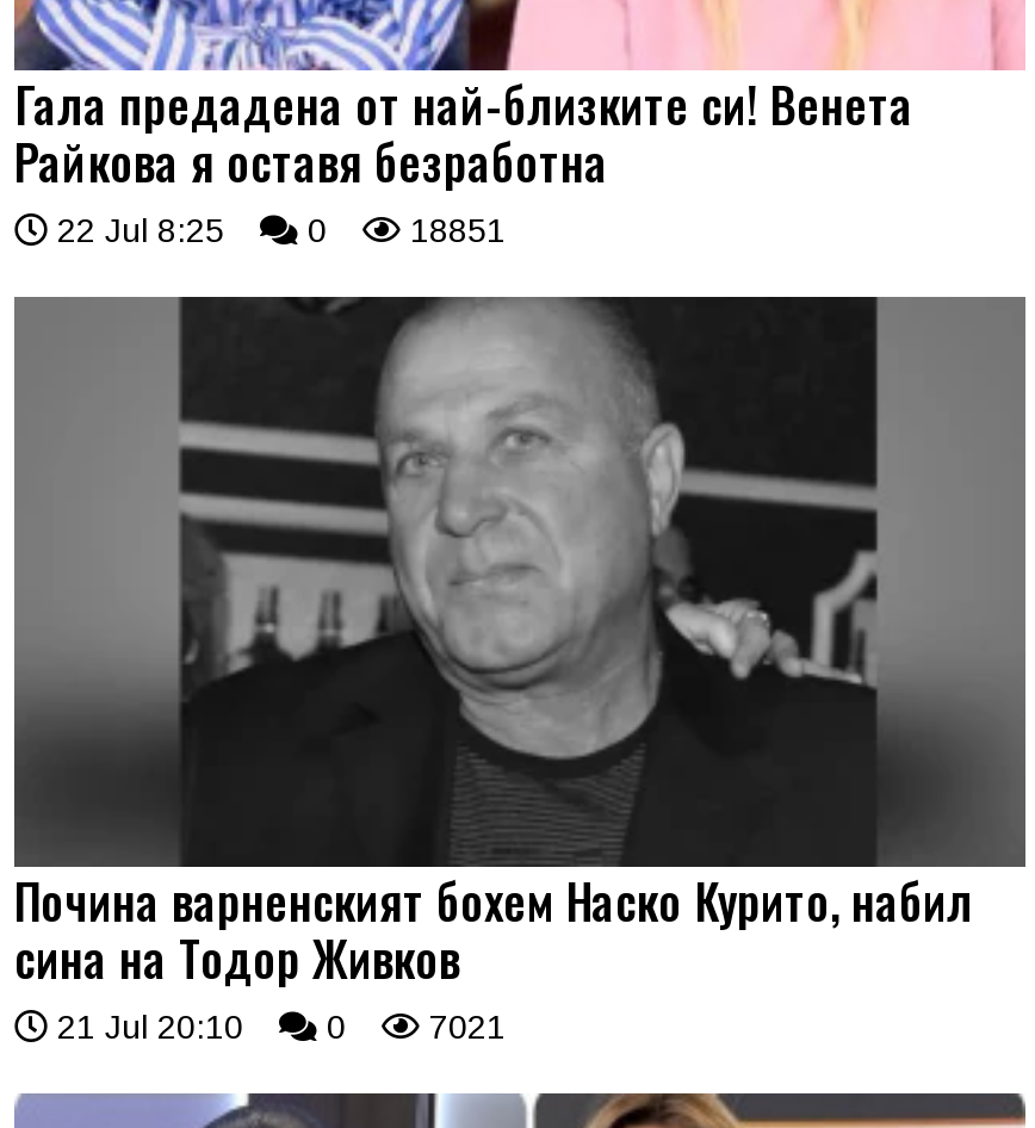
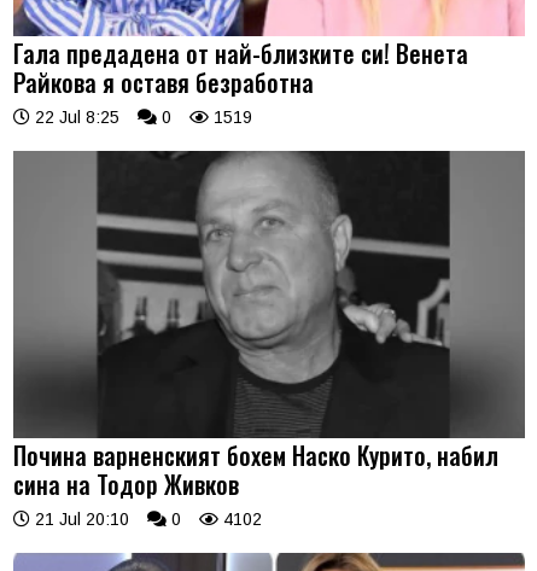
- 22 Jul 8:25 0 18851
+ 22 Jul 8:25 0 1519

- 21 Jul 20:10 0 7021
+ 21 Jul 20:10 0 4102
